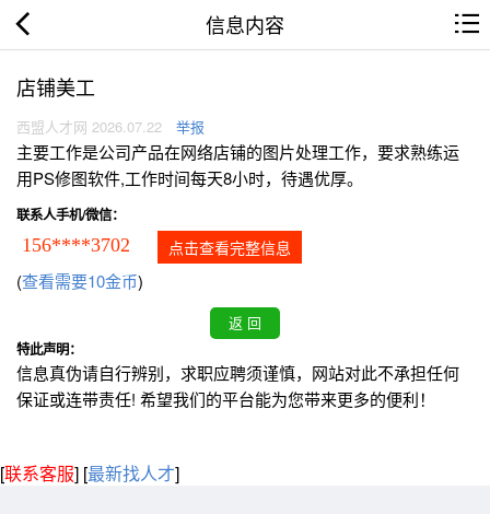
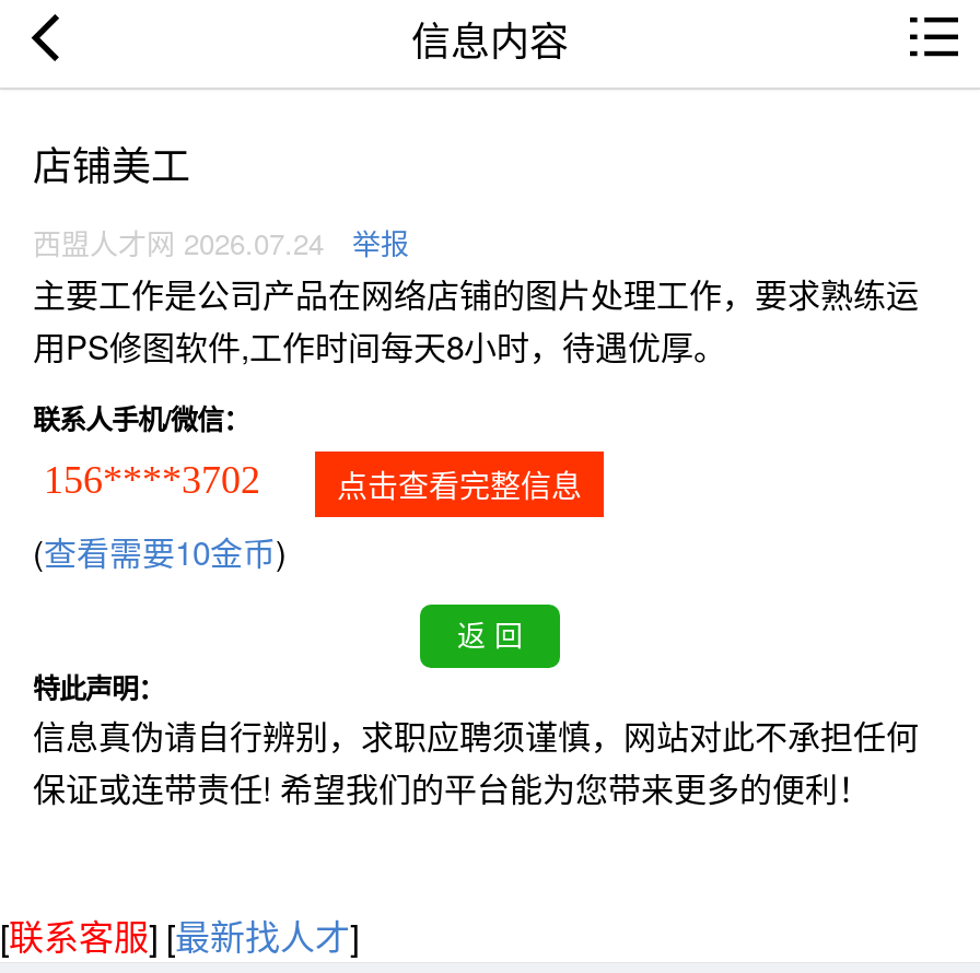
- 西盟人才网 2026.07.22 举报
+ 西盟人才网 2026.07.24 举报
